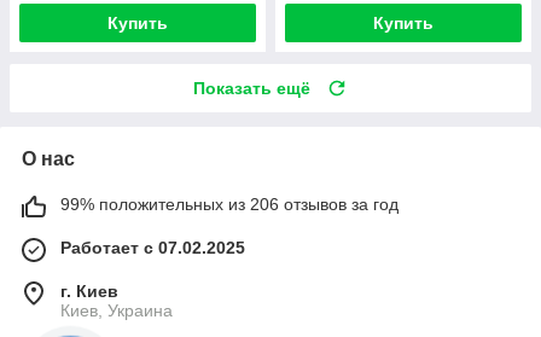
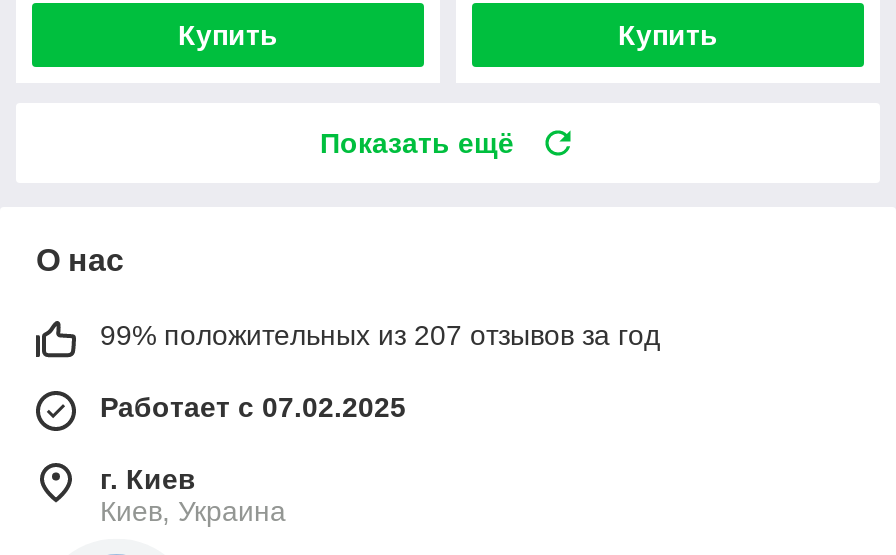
- 99% положительных из 206 отзывов за год
+ 99% положительных из 207 отзывов за год
